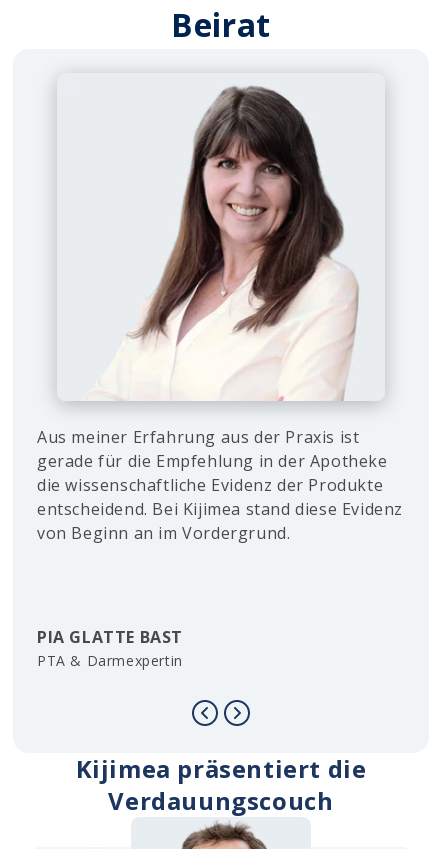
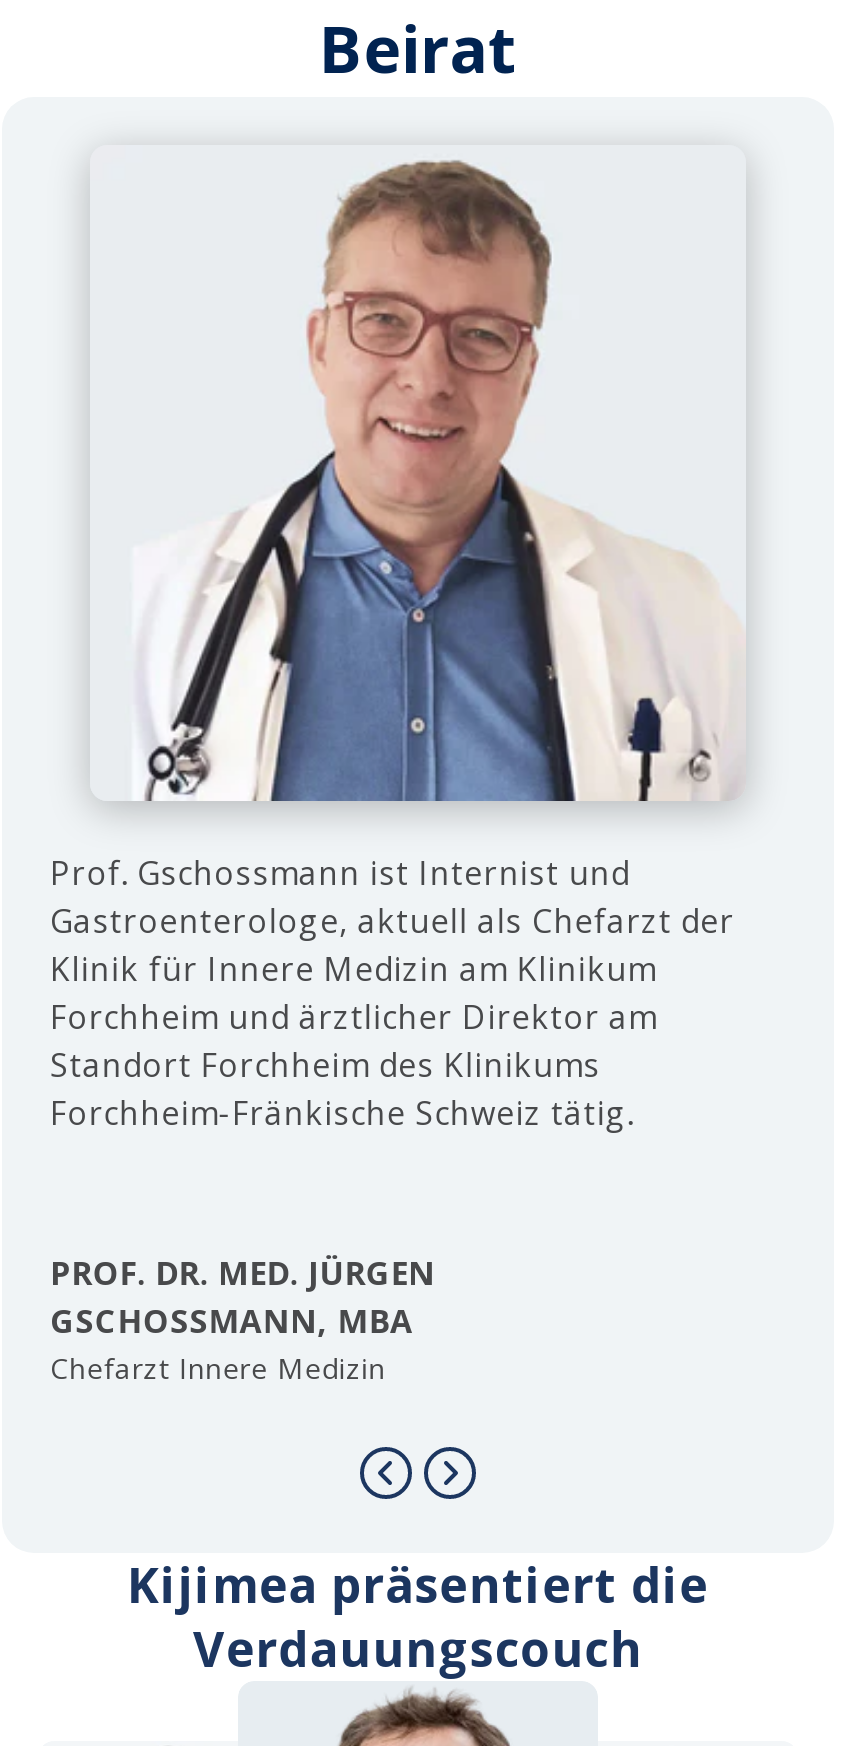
- [image]
- Aus meiner Erfahrung aus der Praxis ist
- gerade für die Empfehlung in der Apotheke
- die wissenschaftliche Evidenz der Produkte
- entscheidend. Bei Kijimea stand diese Evidenz
- von Beginn an im Vordergrund.
+ [image]
+ Prof. Gschossmann ist Internist und
+ Gastroenterologe, aktuell als Chefarzt der
+ Klinik für Innere Medizin am Klinikum
+ Forchheim und ärztlicher Direktor am
+ Standort Forchheim des Klinikums
+ Forchheim-Fränkische Schweiz tätig.

- PIA GLATTE BAST
- PTA & Darmexpertin
+ PROF. DR. MED. JÜRGEN
+ GSCHOSSMANN, MBA
+ Chefarzt Innere Medizin
